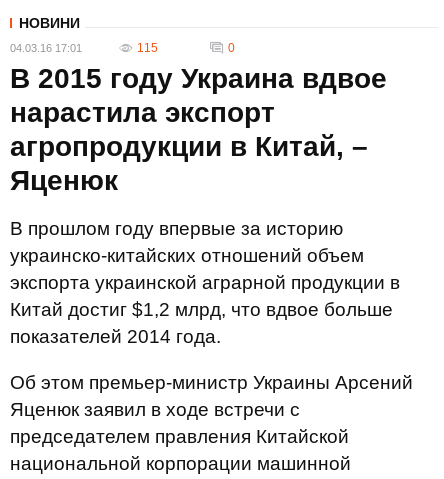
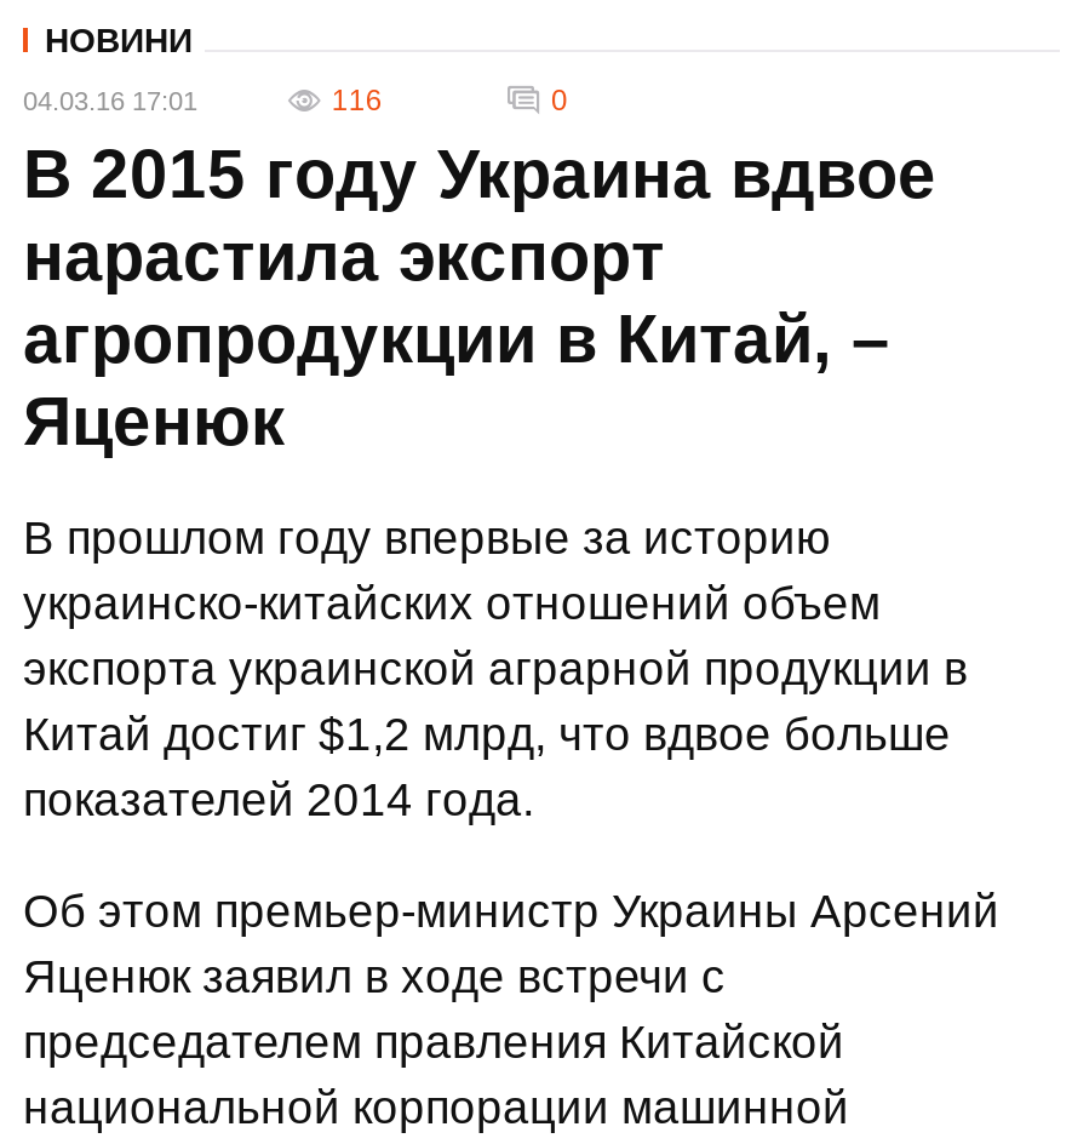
- 115
+ 116
